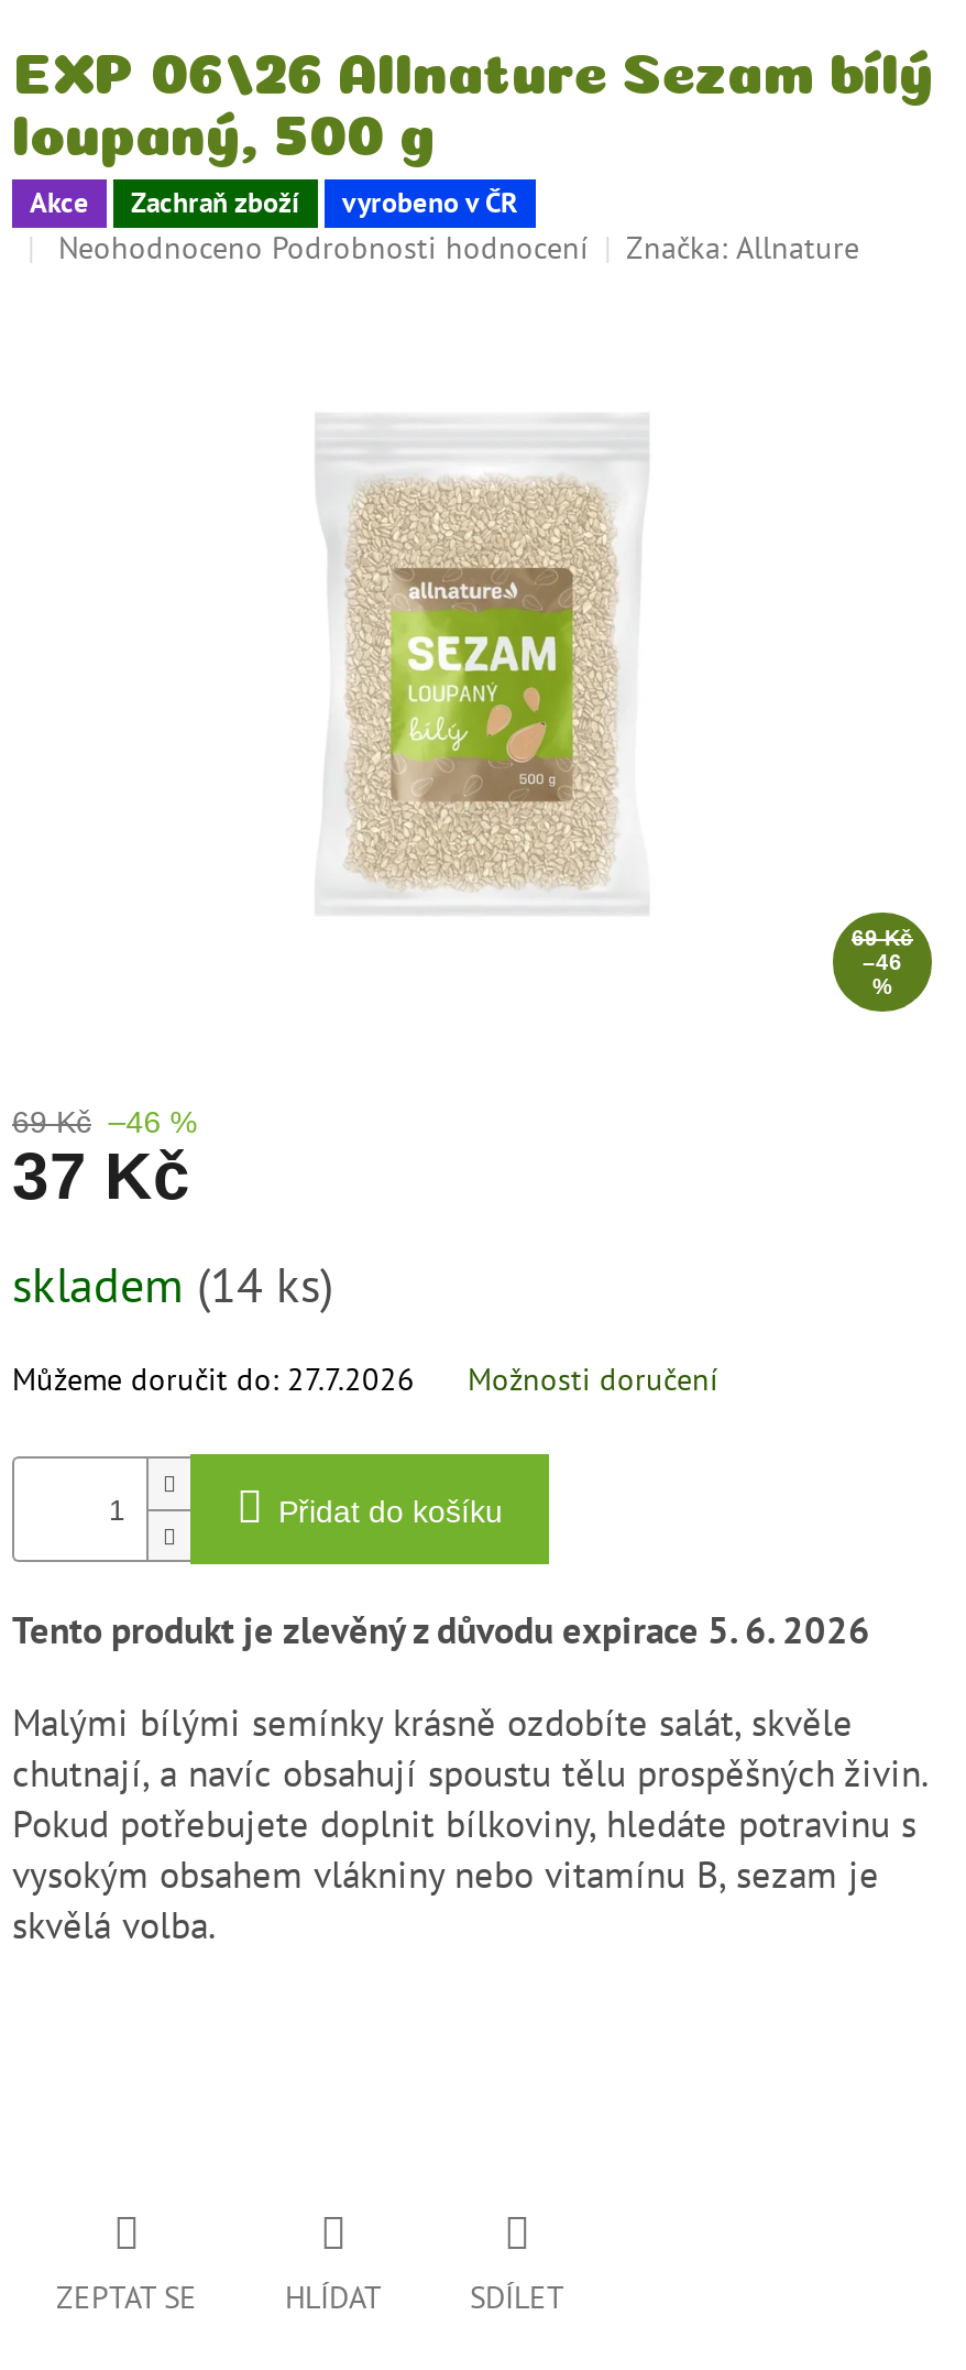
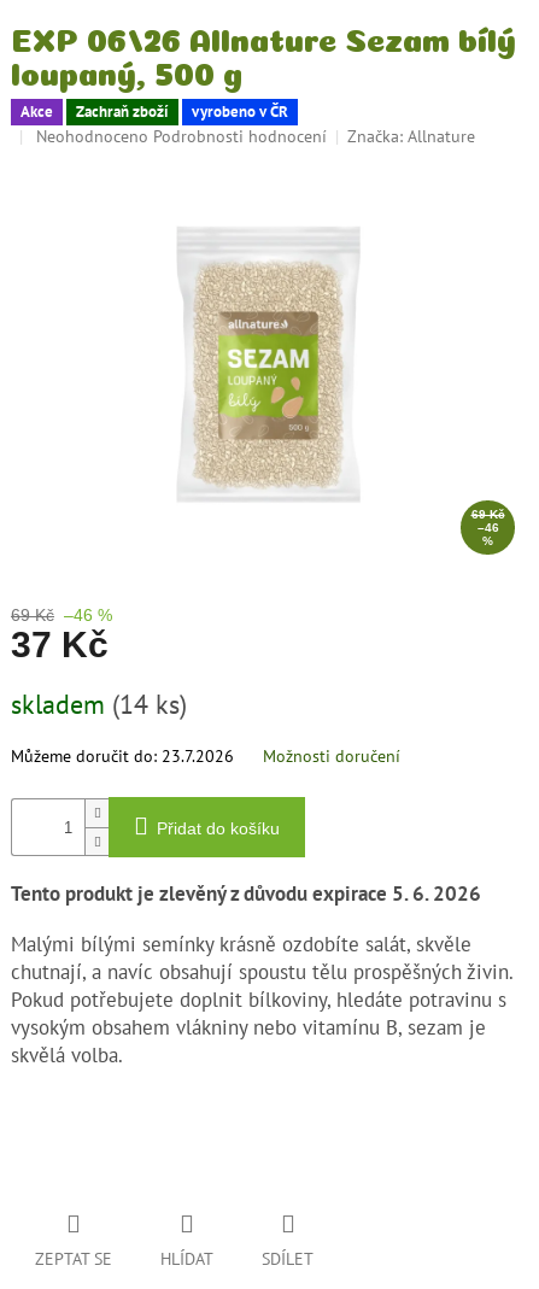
- Můžeme doručit do: 27.7.2026
+ Můžeme doručit do: 23.7.2026
